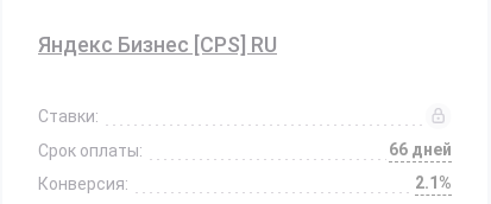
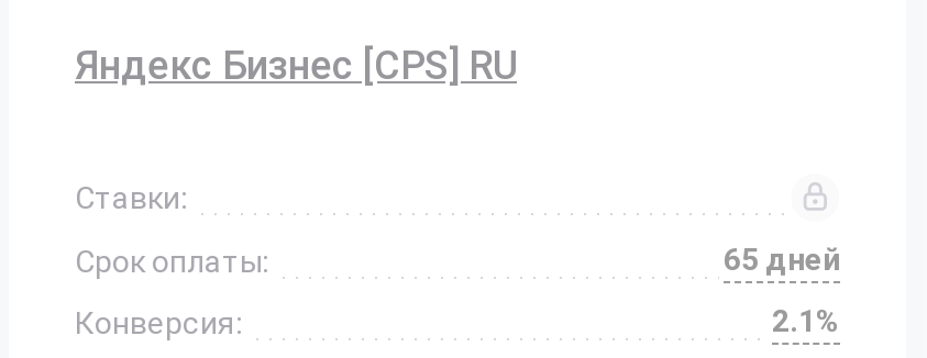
- 66 дней
+ 65 дней
